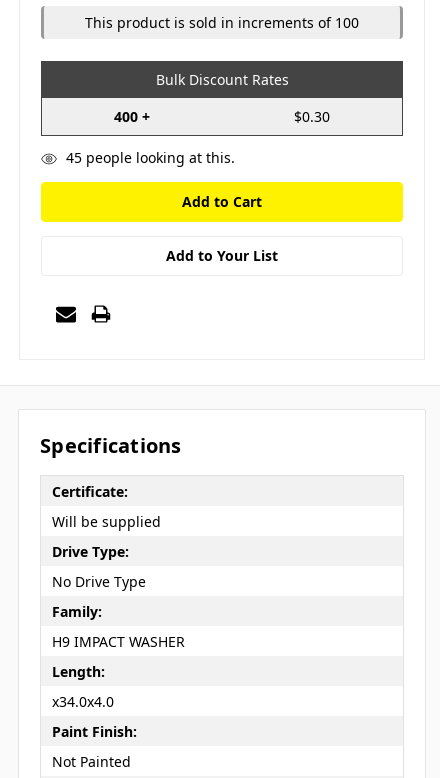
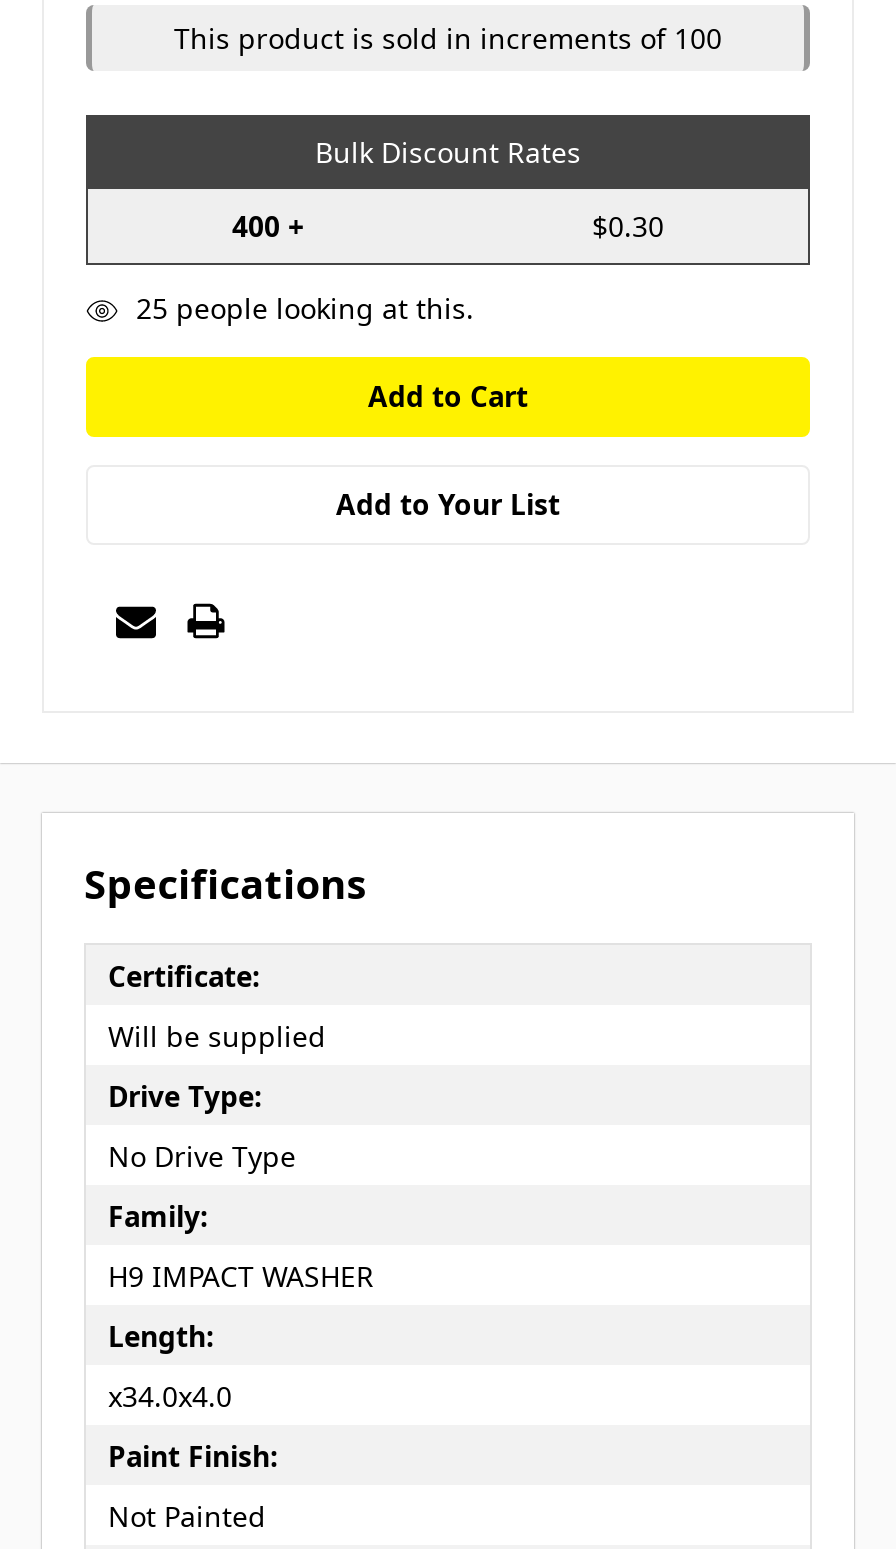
- 45 people looking at this.
+ 25 people looking at this.
